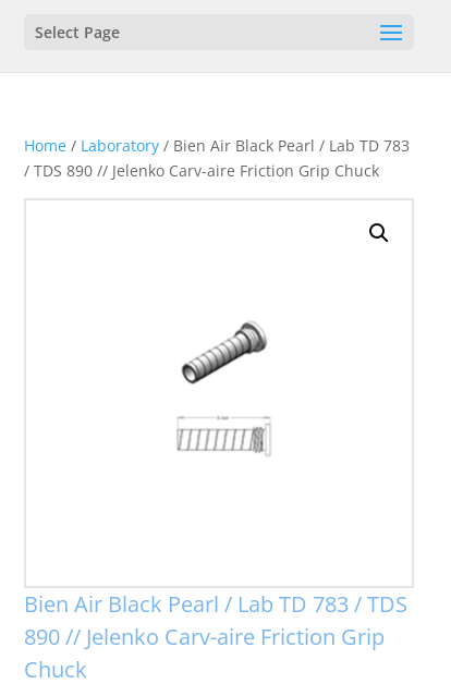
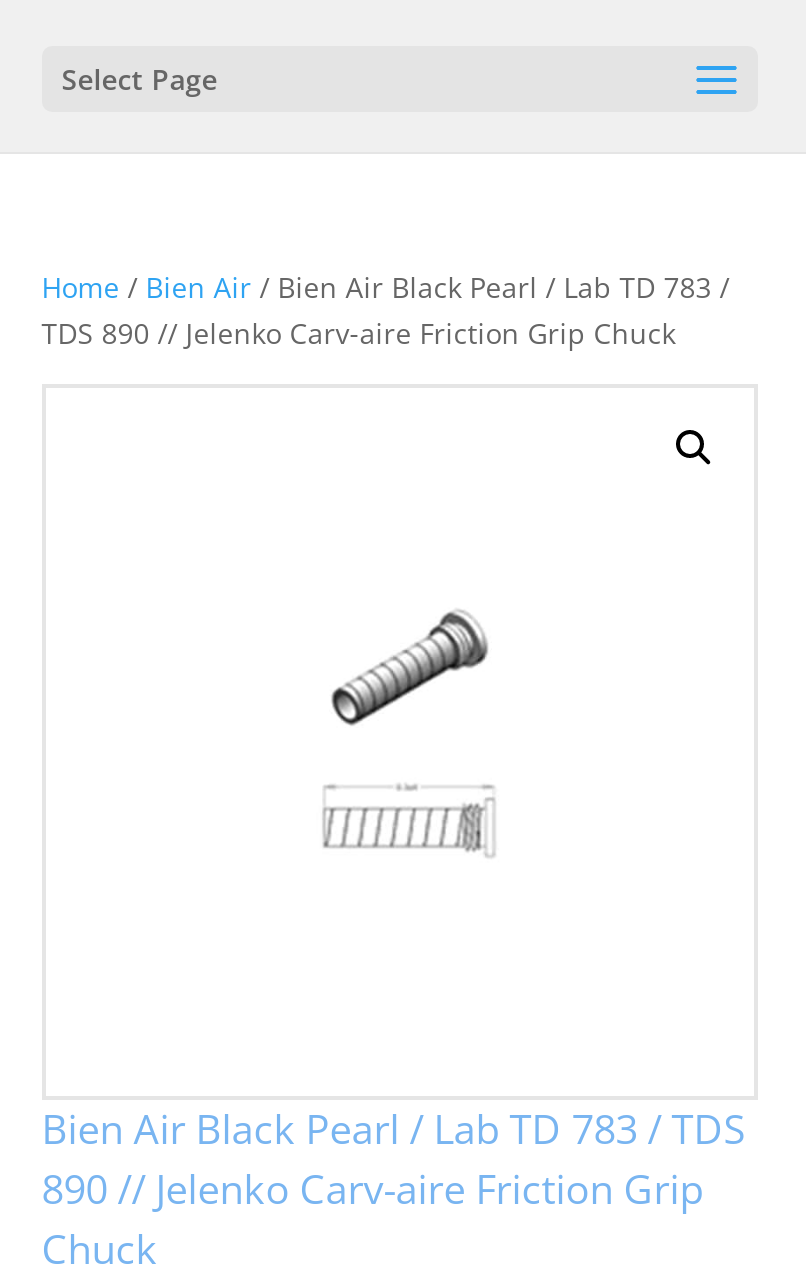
- Home / Laboratory / Bien Air Black Pearl / Lab TD 783
- / TDS 890 // Jelenko Carv-aire Friction Grip Chuck
+ Home / Bien Air / Bien Air Black Pearl / Lab TD 783 /
+ TDS 890 // Jelenko Carv-aire Friction Grip Chuck
